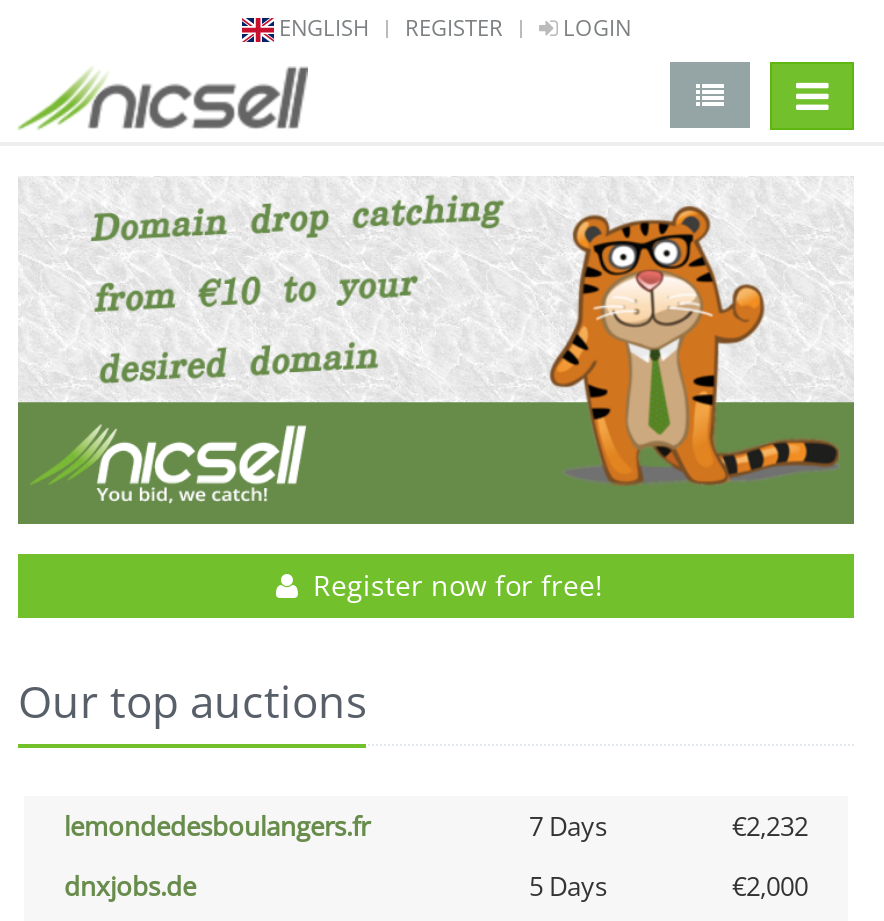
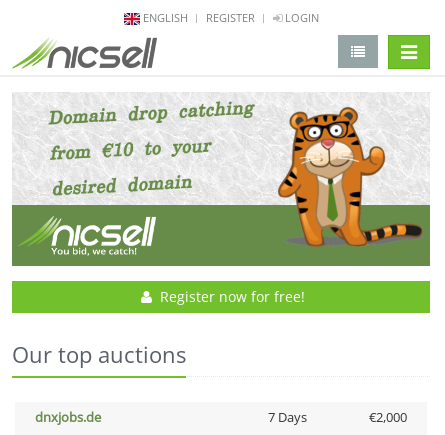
- lemondedesboulangers.fr
- 7 Days
- €2,232

- 5 Days
+ 7 Days
